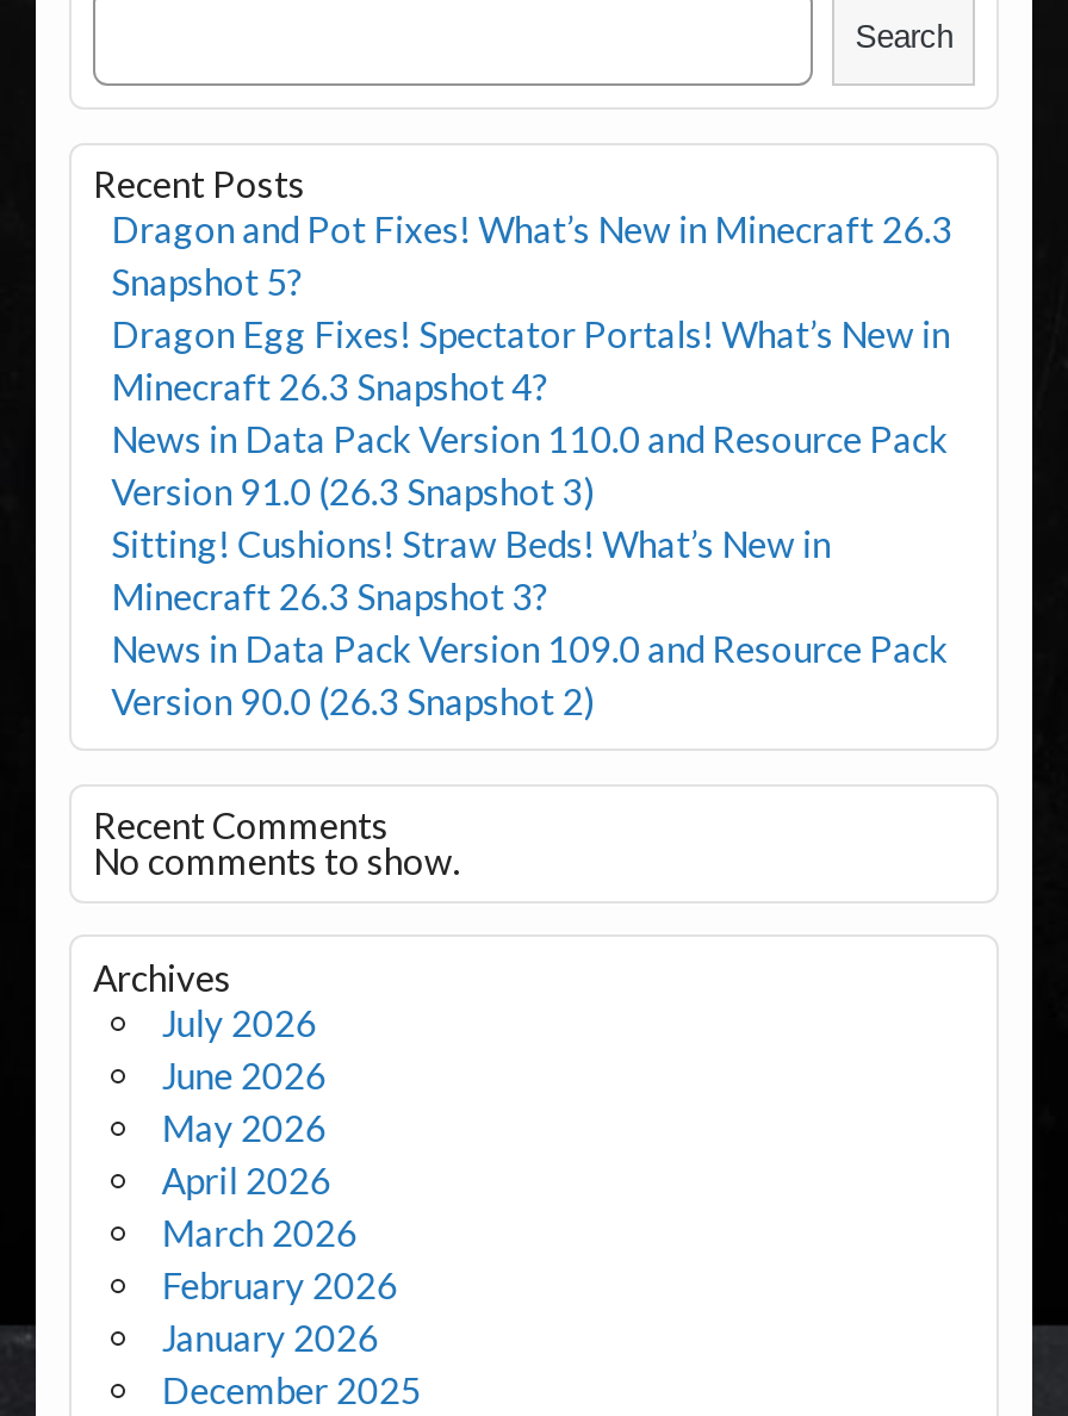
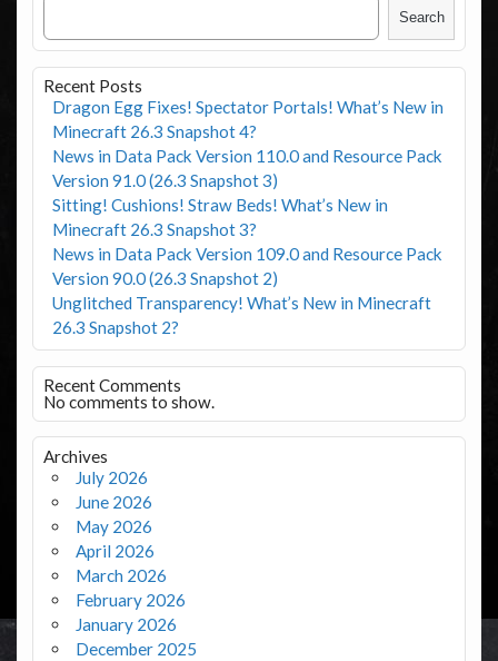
- Dragon and Pot Fixes! What’s New in Minecraft 26.3
- Snapshot 5?

moved up: Dragon Egg Fixes! Spectator Portals! What’s New in | Minecraft 26.3 Snapshot 4? | News in Data Pack Version 110.0 and Resource Pack | Version 91.0 (26.3 Snapshot 3) | Sitting! Cushions! Straw Beds! What’s New in | Minecraft 26.3 Snapshot 3? | News in Data Pack Version 109.0 and Resource Pack | Version 90.0 (26.3 Snapshot 2)

+ Unglitched Transparency! What’s New in Minecraft
+ 26.3 Snapshot 2?
